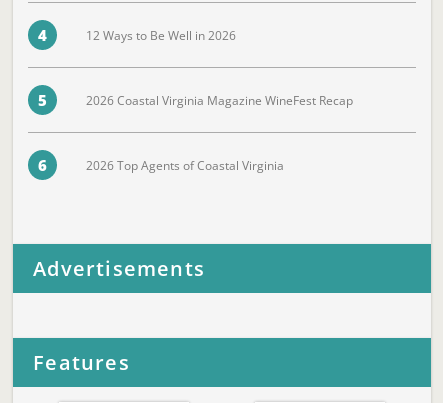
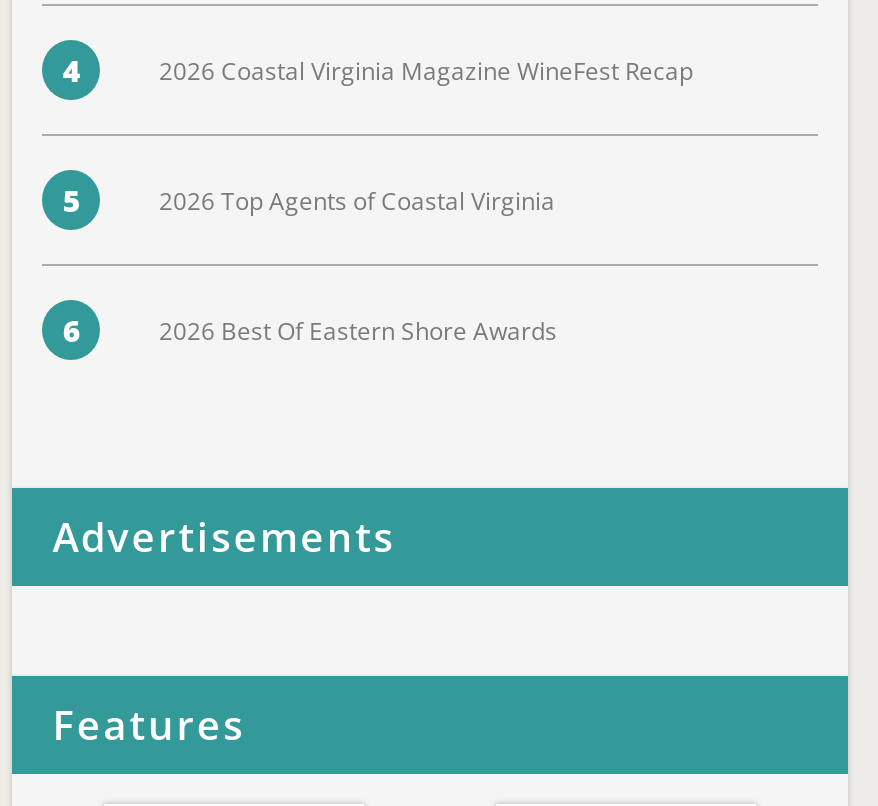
- 12 Ways to Be Well in 2026

moved up: 2026 Coastal Virginia Magazine WineFest Recap

moved up: 2026 Top Agents of Coastal Virginia

+ 2026 Best Of Eastern Shore Awards
